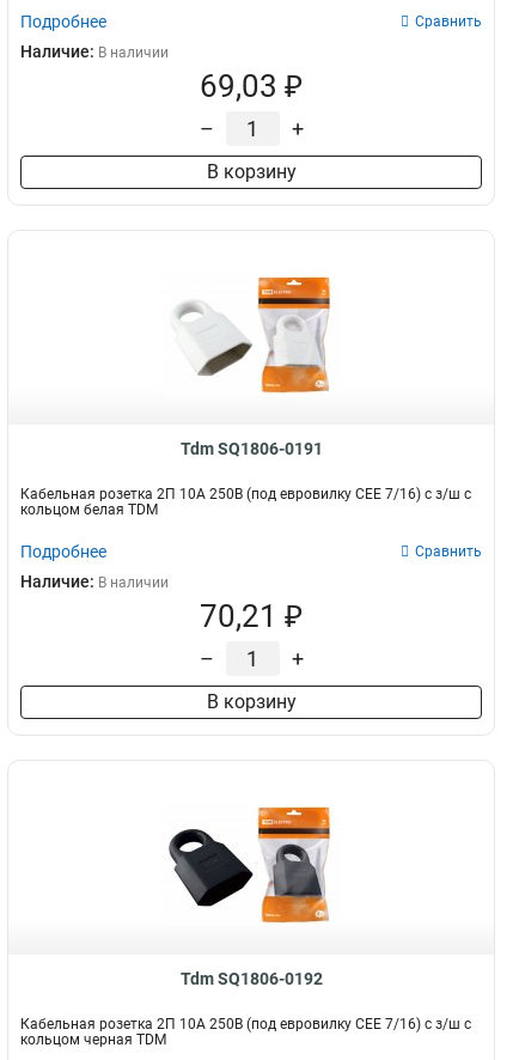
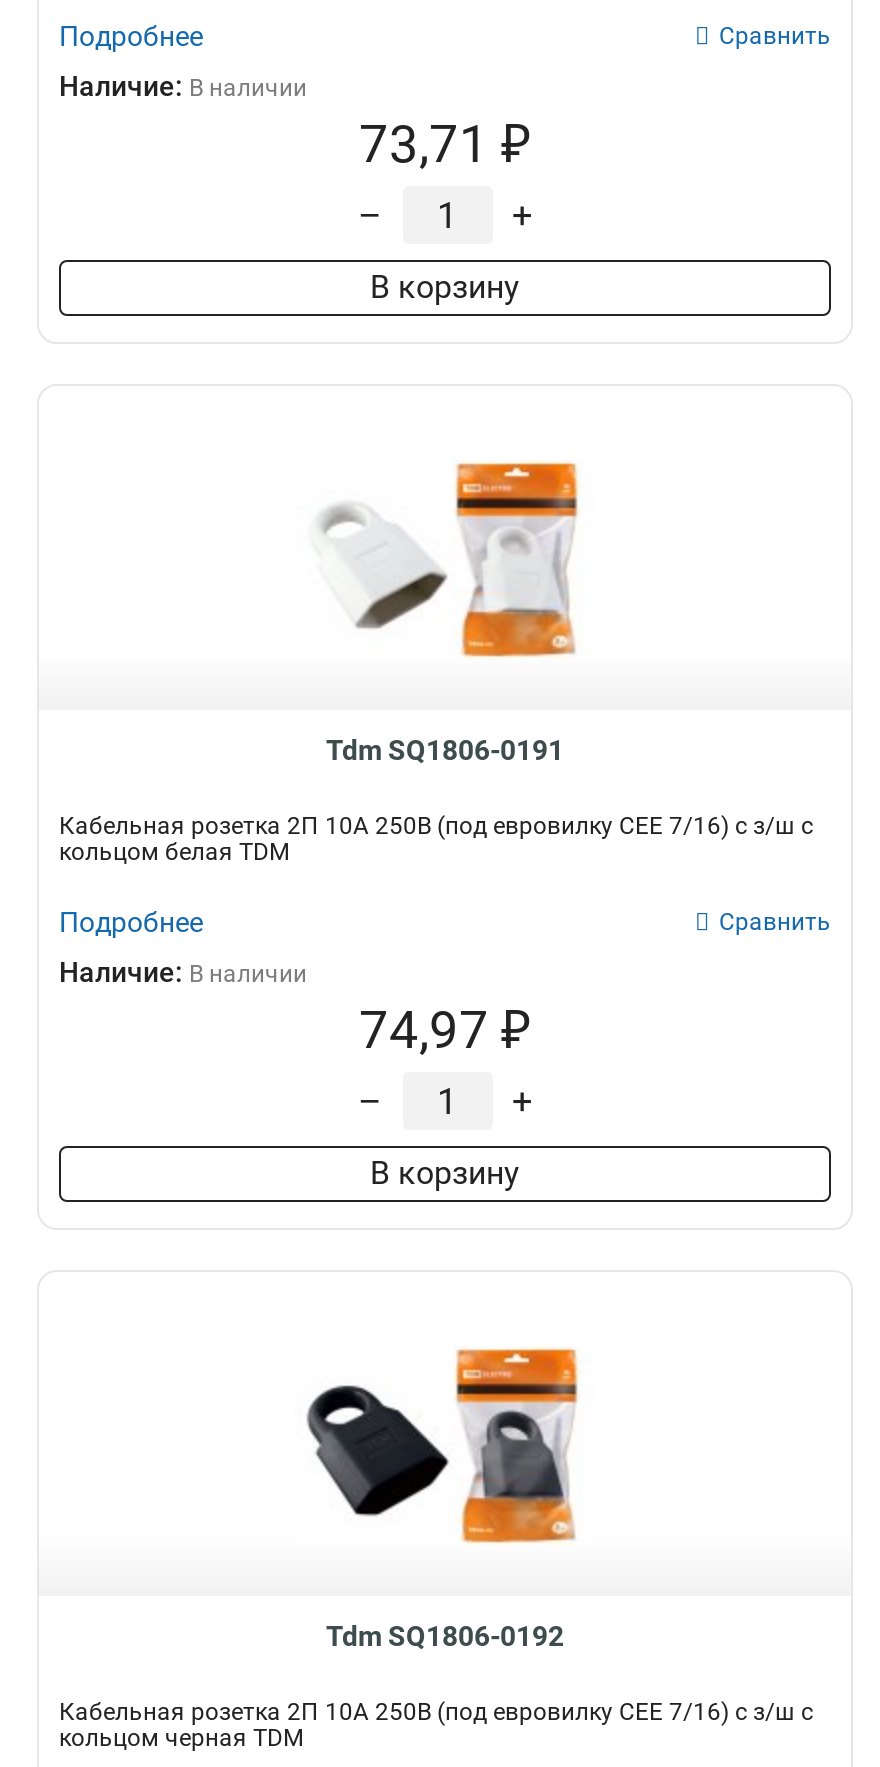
- 69,03 ₽
+ 73,71 ₽

- 70,21 ₽
+ 74,97 ₽
